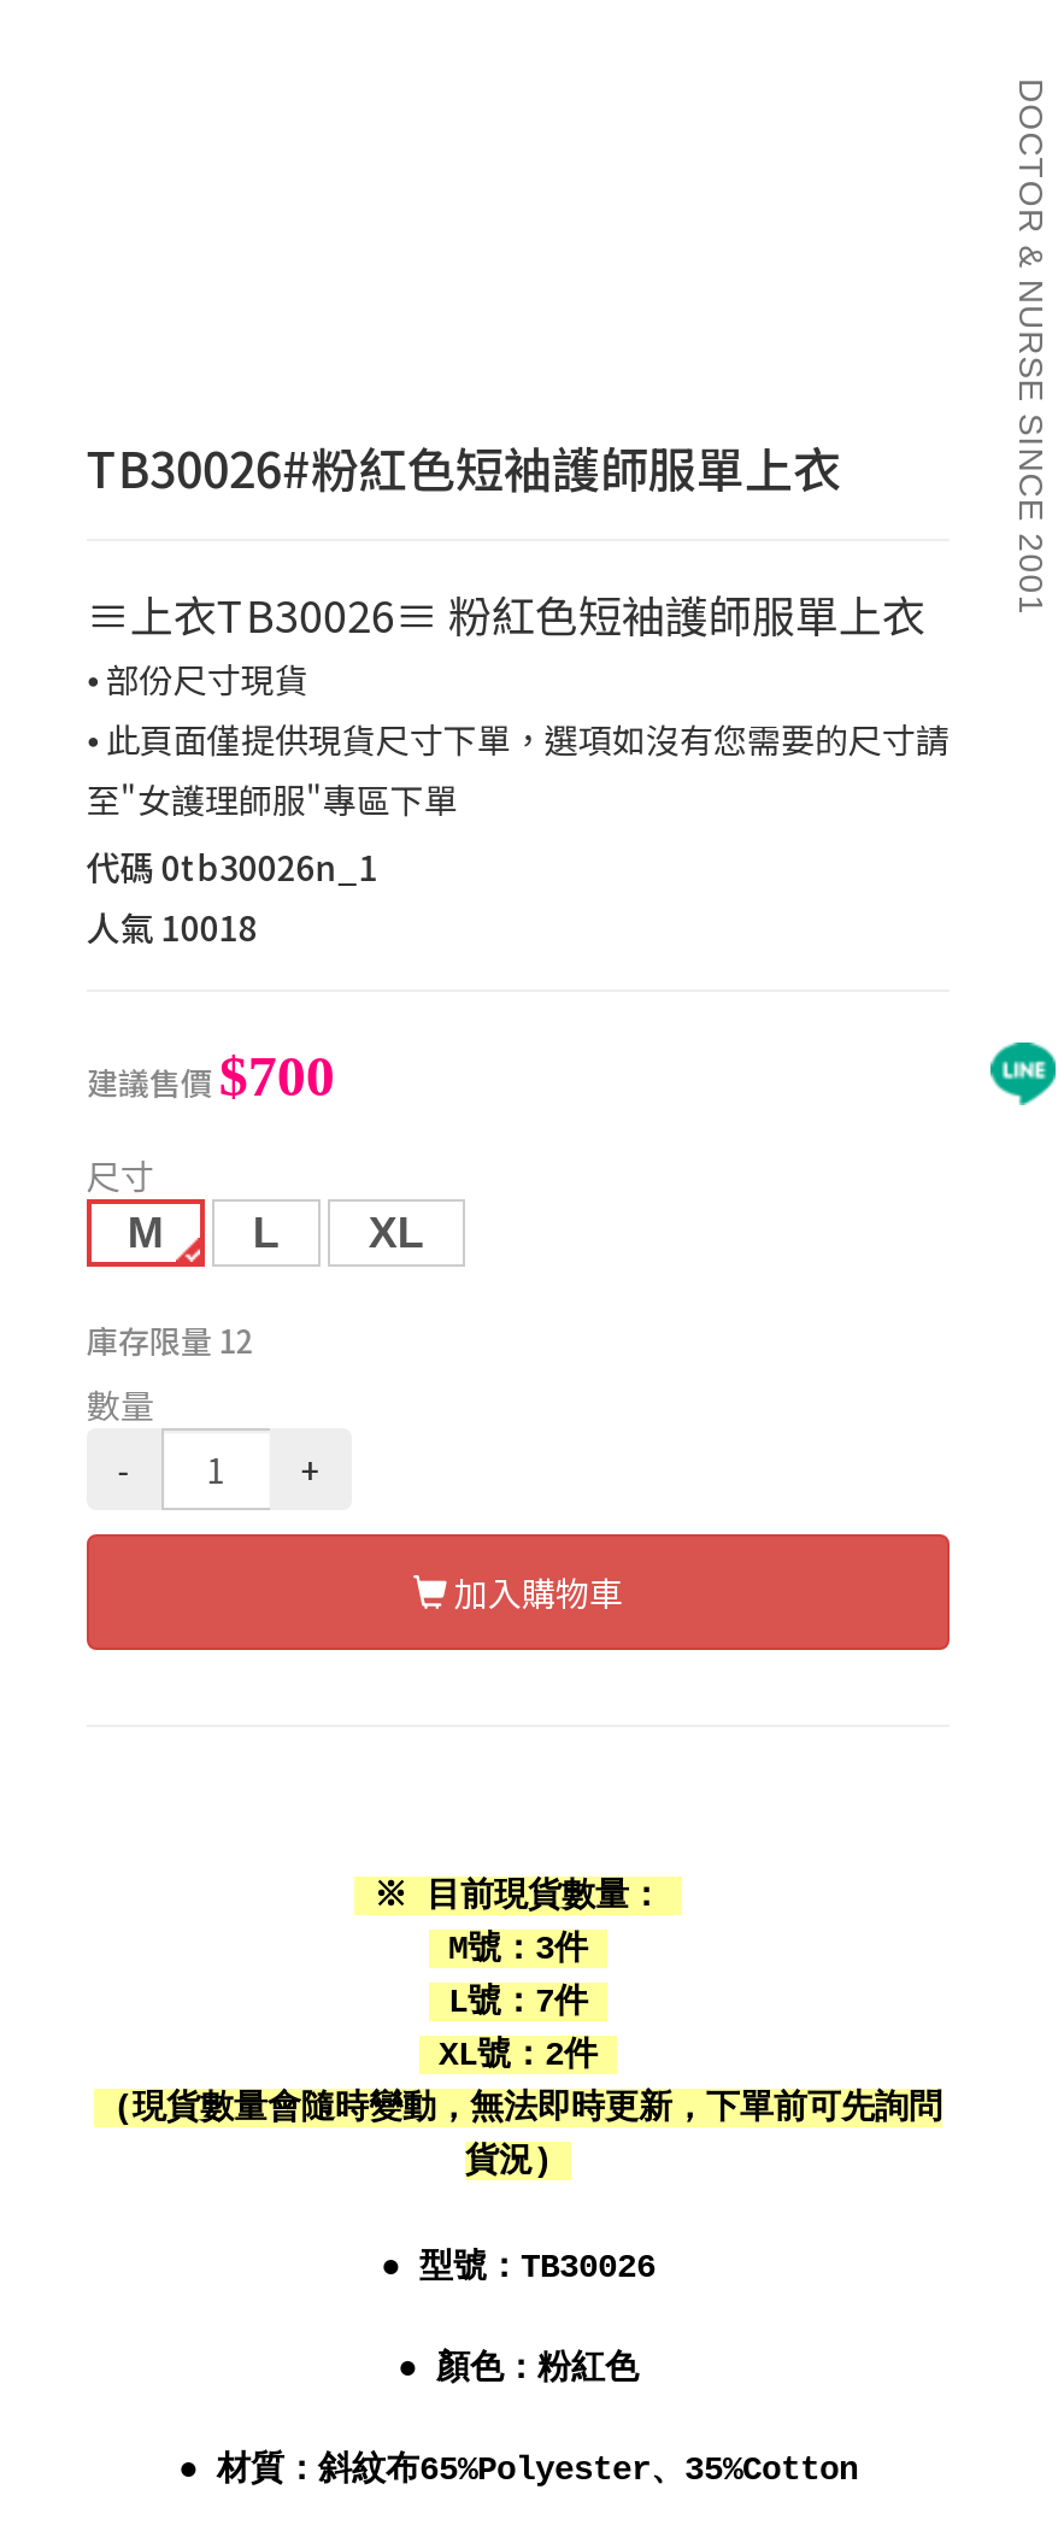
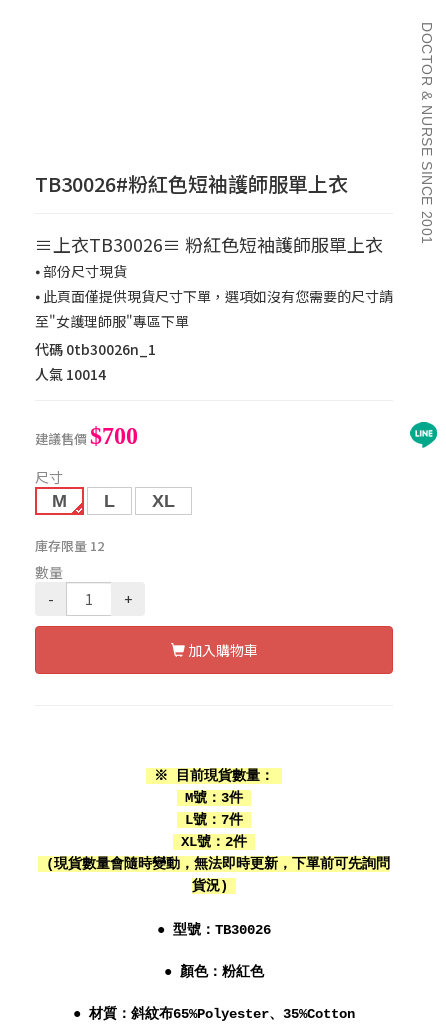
- 人氣10018
+ 人氣10014
